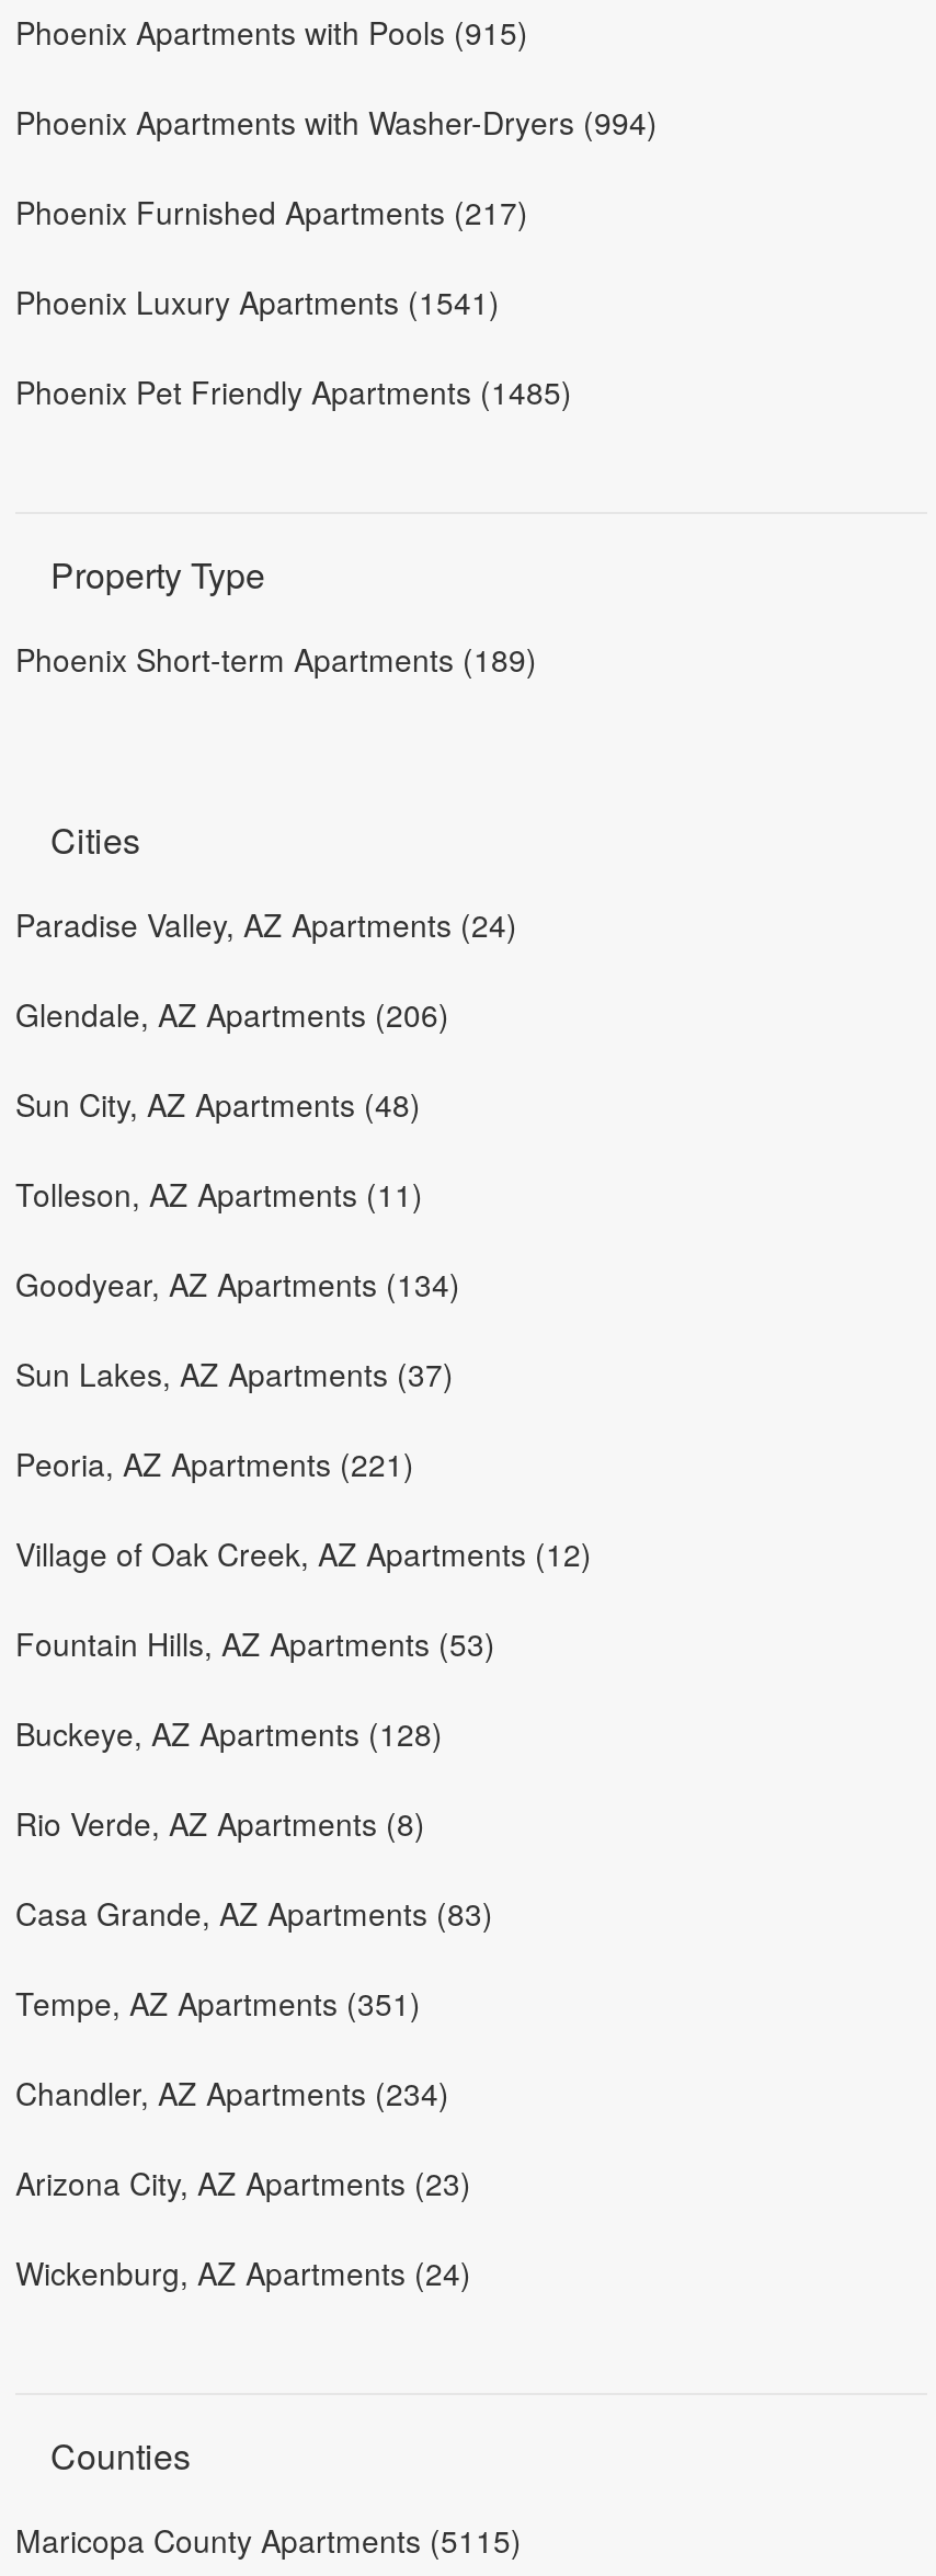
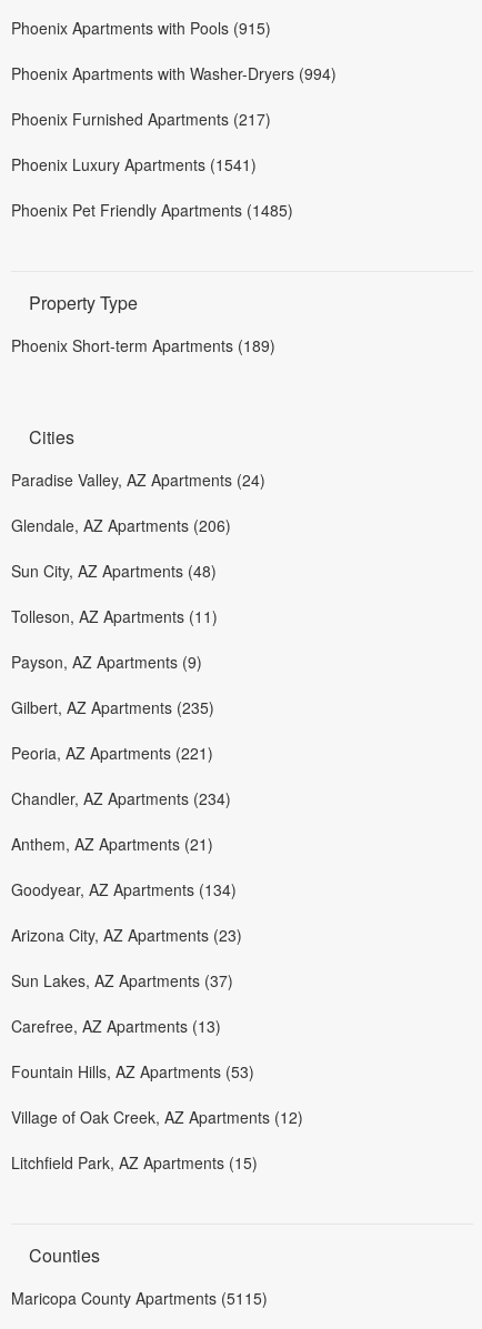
+ Payson, AZ Apartments (9)

+ Gilbert, AZ Apartments (235)

moved down: Goodyear, AZ Apartments (134)

moved down: Sun Lakes, AZ Apartments (37)

moved down: Fountain Hills, AZ Apartments (53) | Village of Oak Creek, AZ Apartments (12)

- Buckeye, AZ Apartments (128)
- Rio Verde, AZ Apartments (8)
- Casa Grande, AZ Apartments (83)
- Tempe, AZ Apartments (351)

moved up: Chandler, AZ Apartments (234)

+ Anthem, AZ Apartments (21)

moved up: Arizona City, AZ Apartments (23)

- Wickenburg, AZ Apartments (24)
+ Carefree, AZ Apartments (13)
+ Litchfield Park, AZ Apartments (15)
